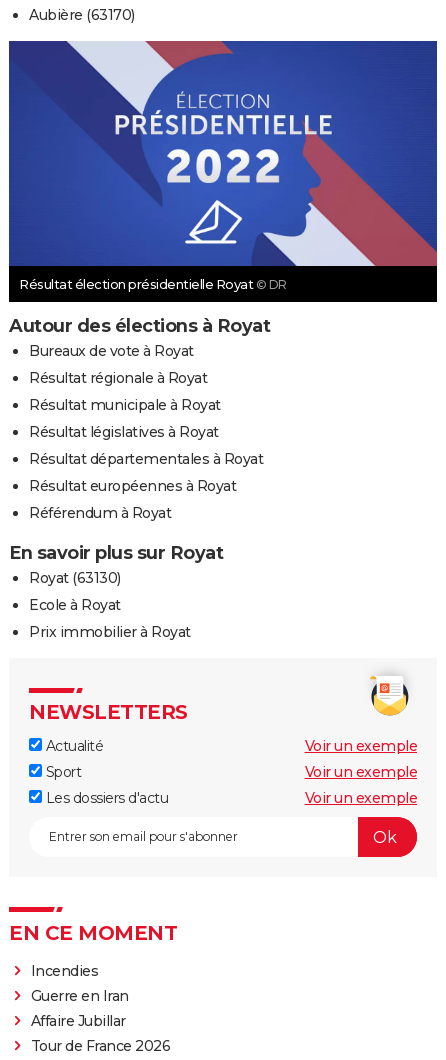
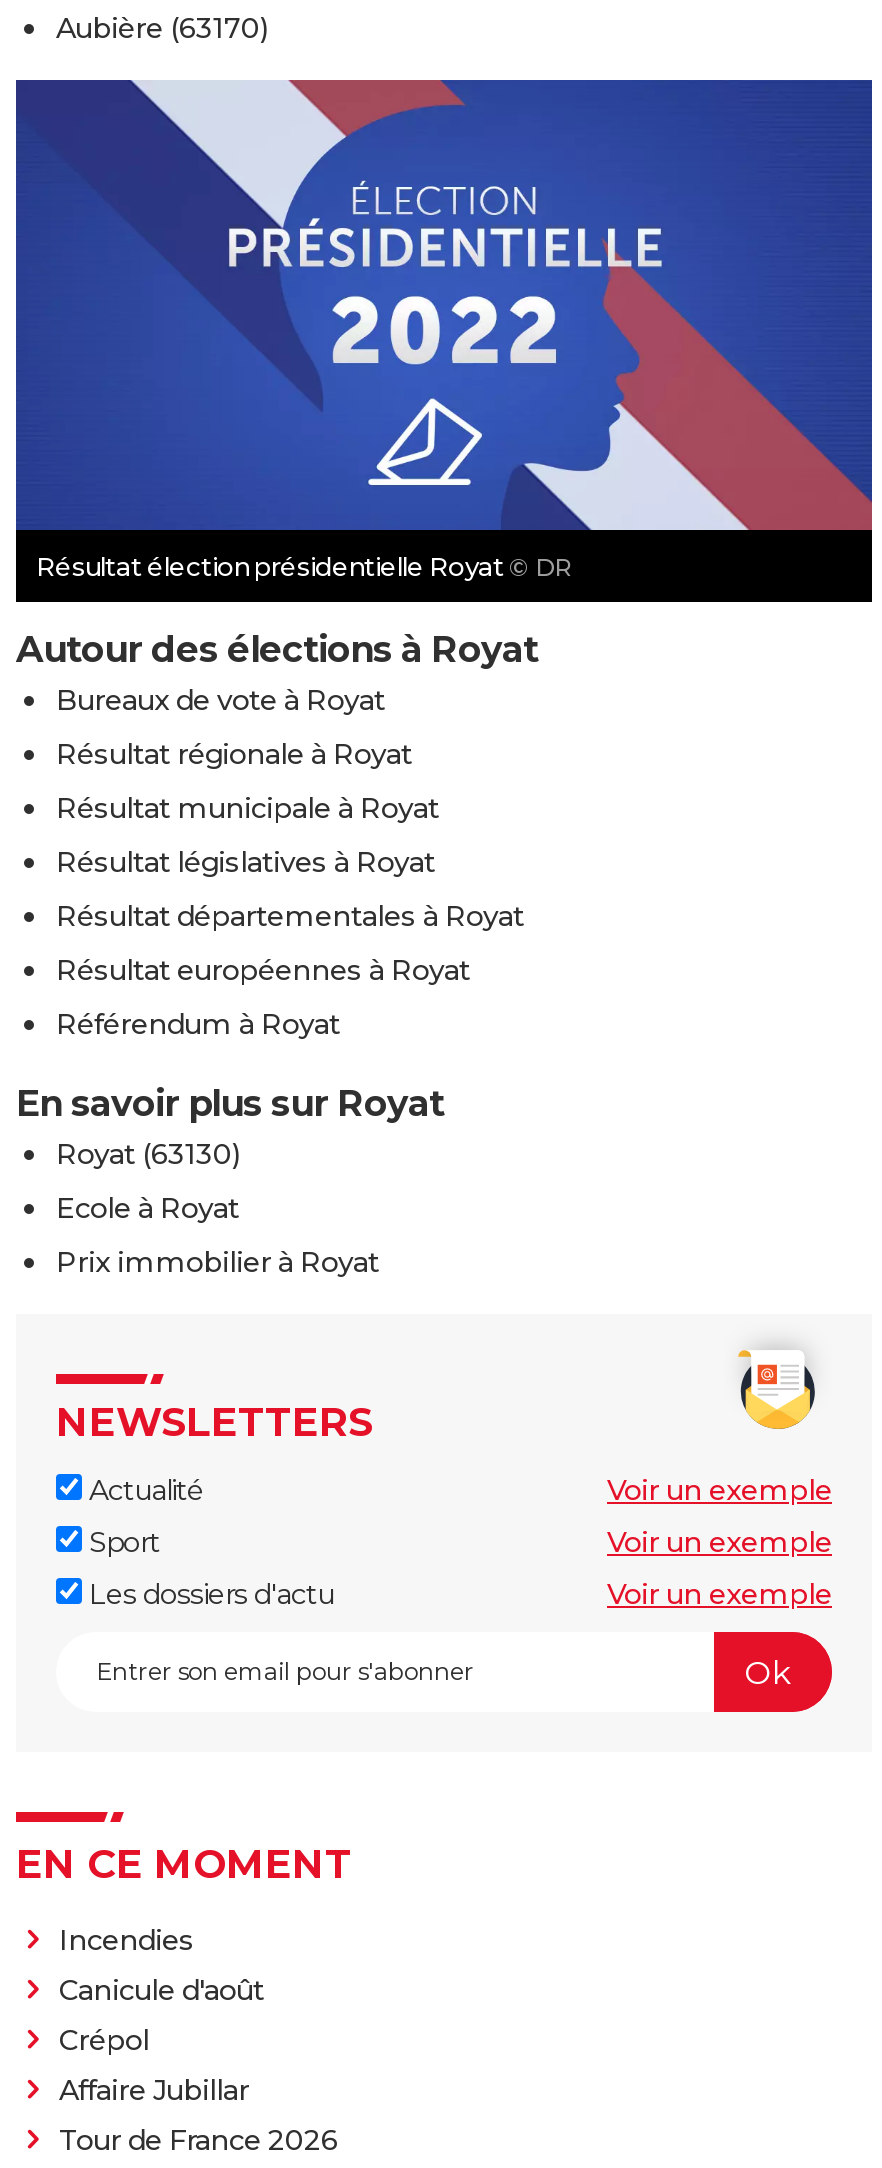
- Guerre en Iran
+ Canicule d'août
+ Crépol
